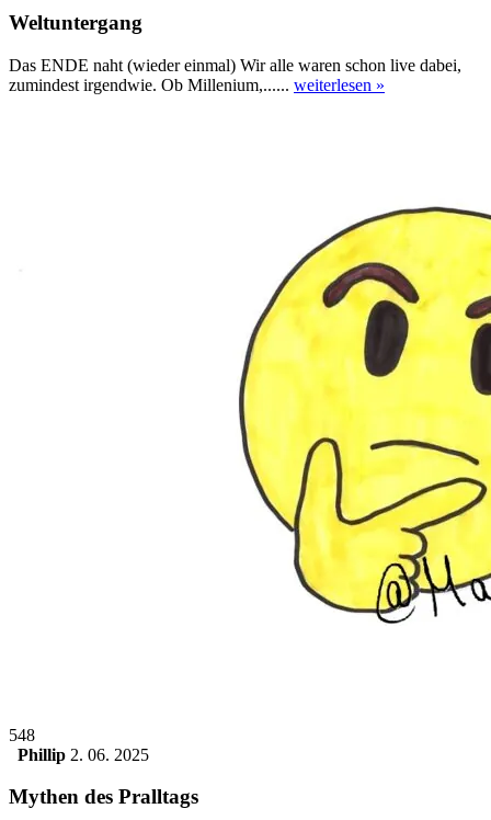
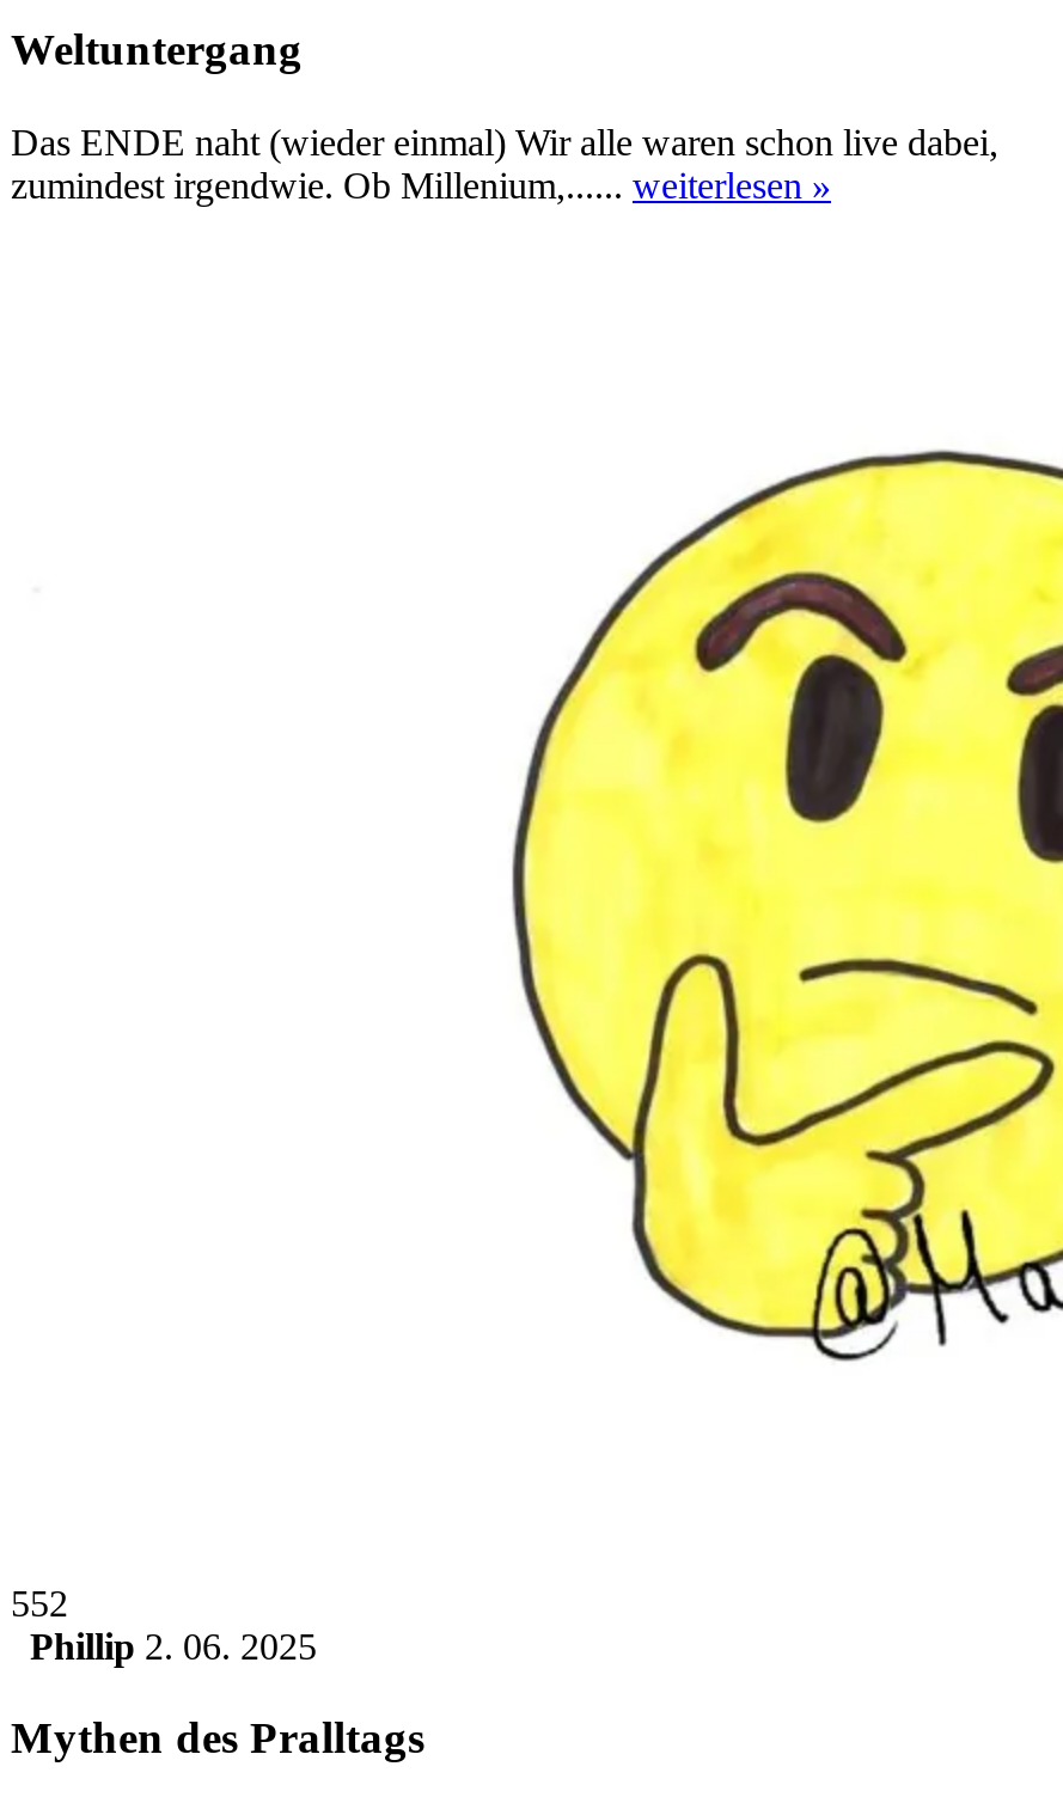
- 548
+ 552
